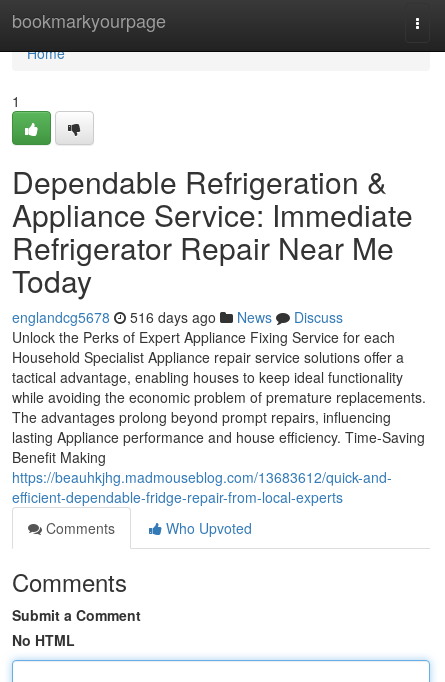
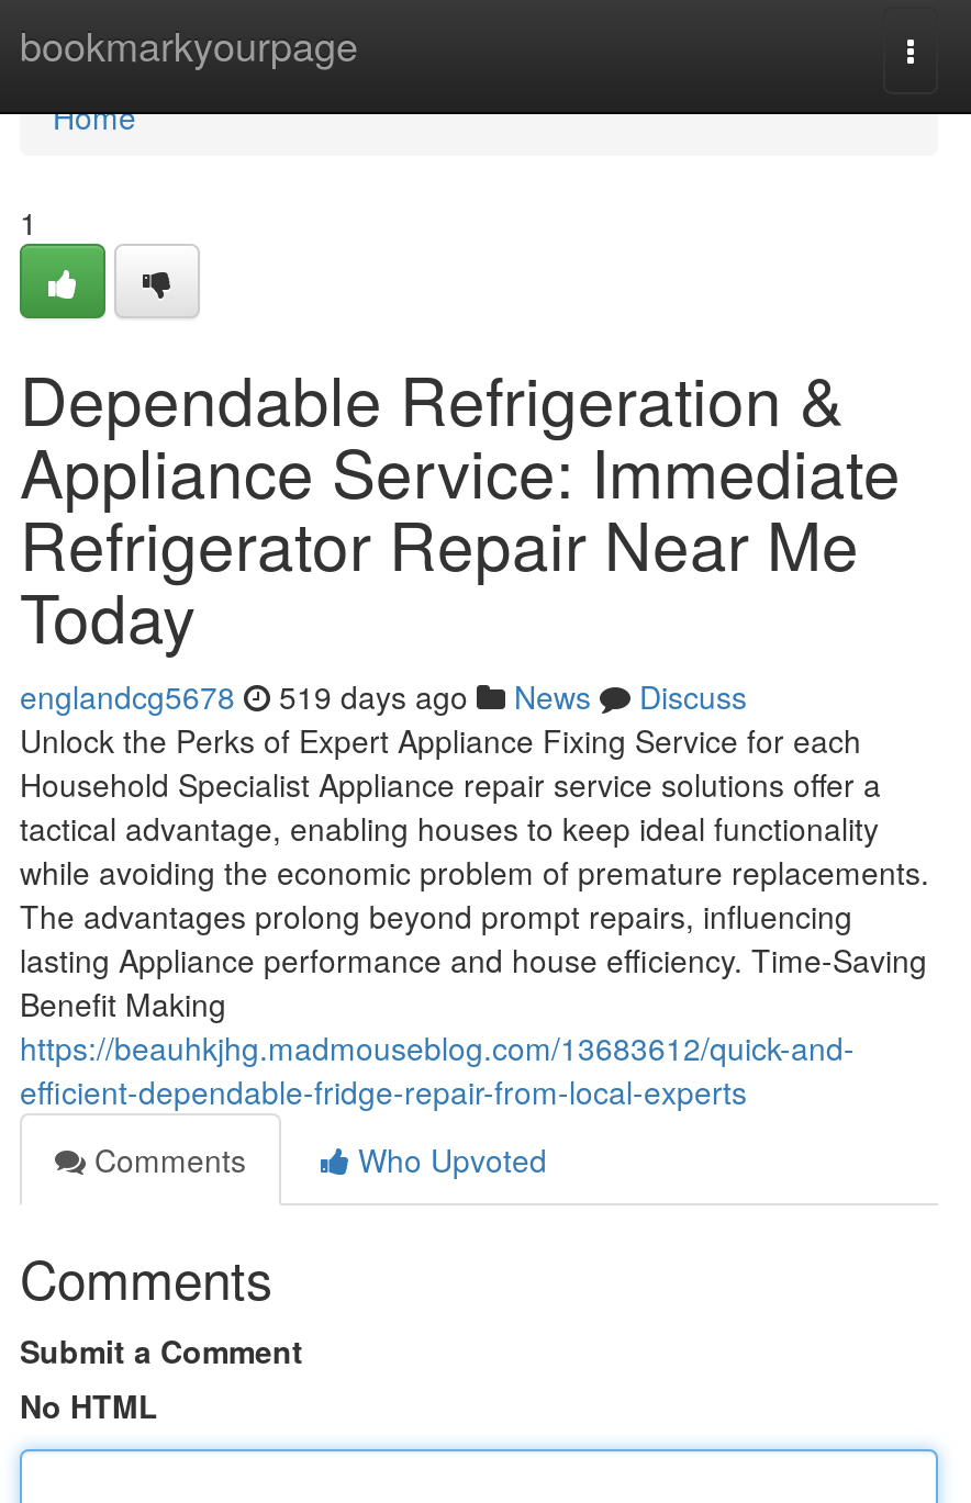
- englandcg5678 516 days ago News Discuss
+ englandcg5678 519 days ago News Discuss
